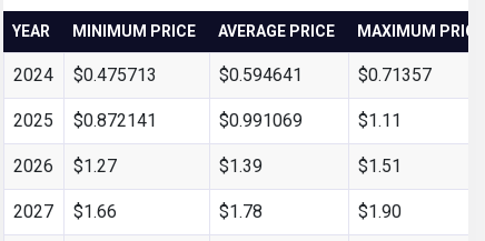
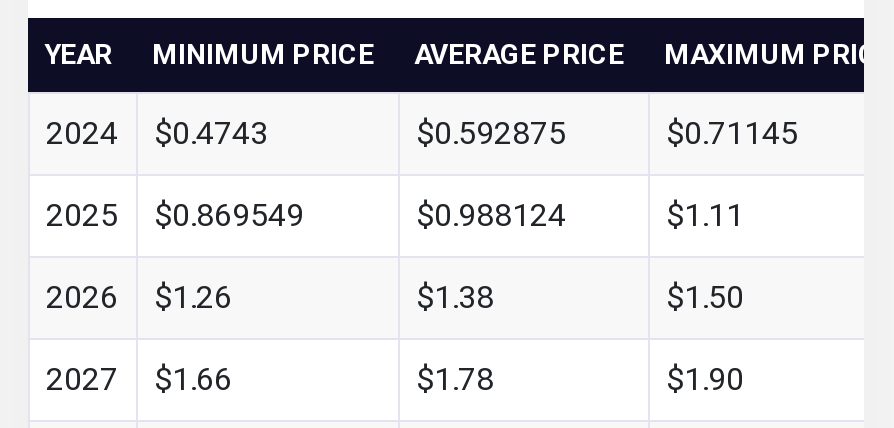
- 2024 $0.475713
+ 2024 $0.4743

- $0.594641
+ $0.592875

- $0.71357
+ $0.71145

- 2025 $0.872141
+ 2025 $0.869549

- $0.991069
+ $0.988124

- 2026 $1.27
+ 2026 $1.26

- $1.39
+ $1.38

- $1.51
+ $1.50
